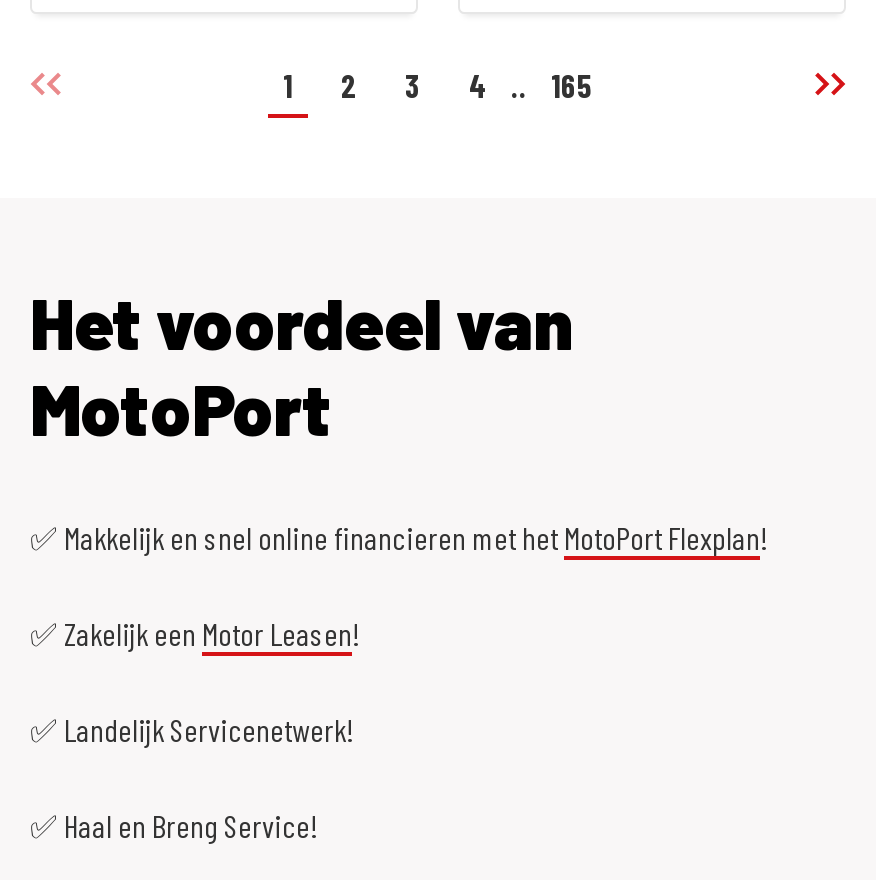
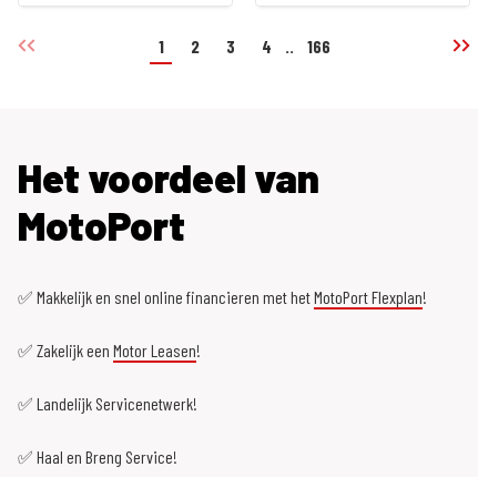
- 165
+ 166
